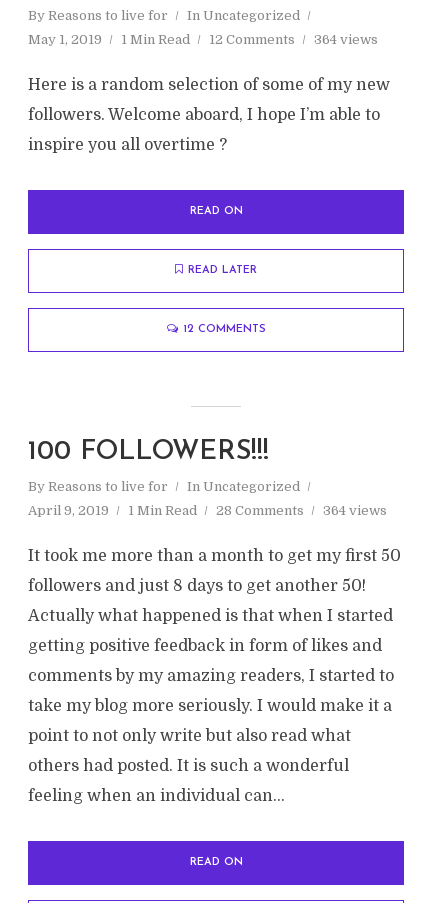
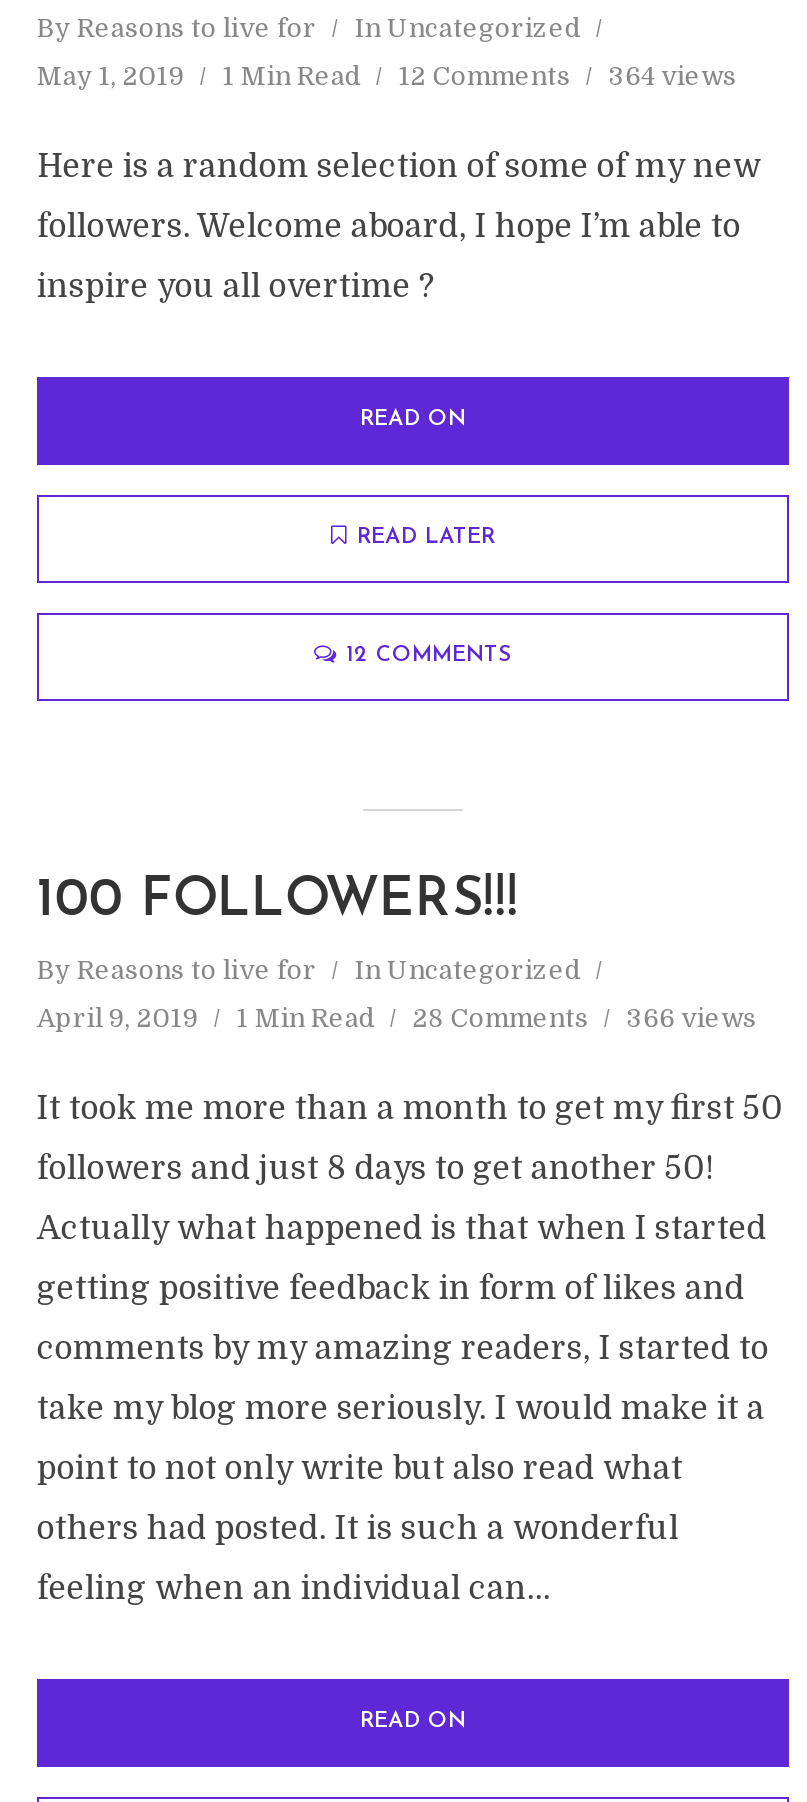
- April 9, 2019 1 Min Read 28 Comments 364 views
+ April 9, 2019 1 Min Read 28 Comments 366 views
